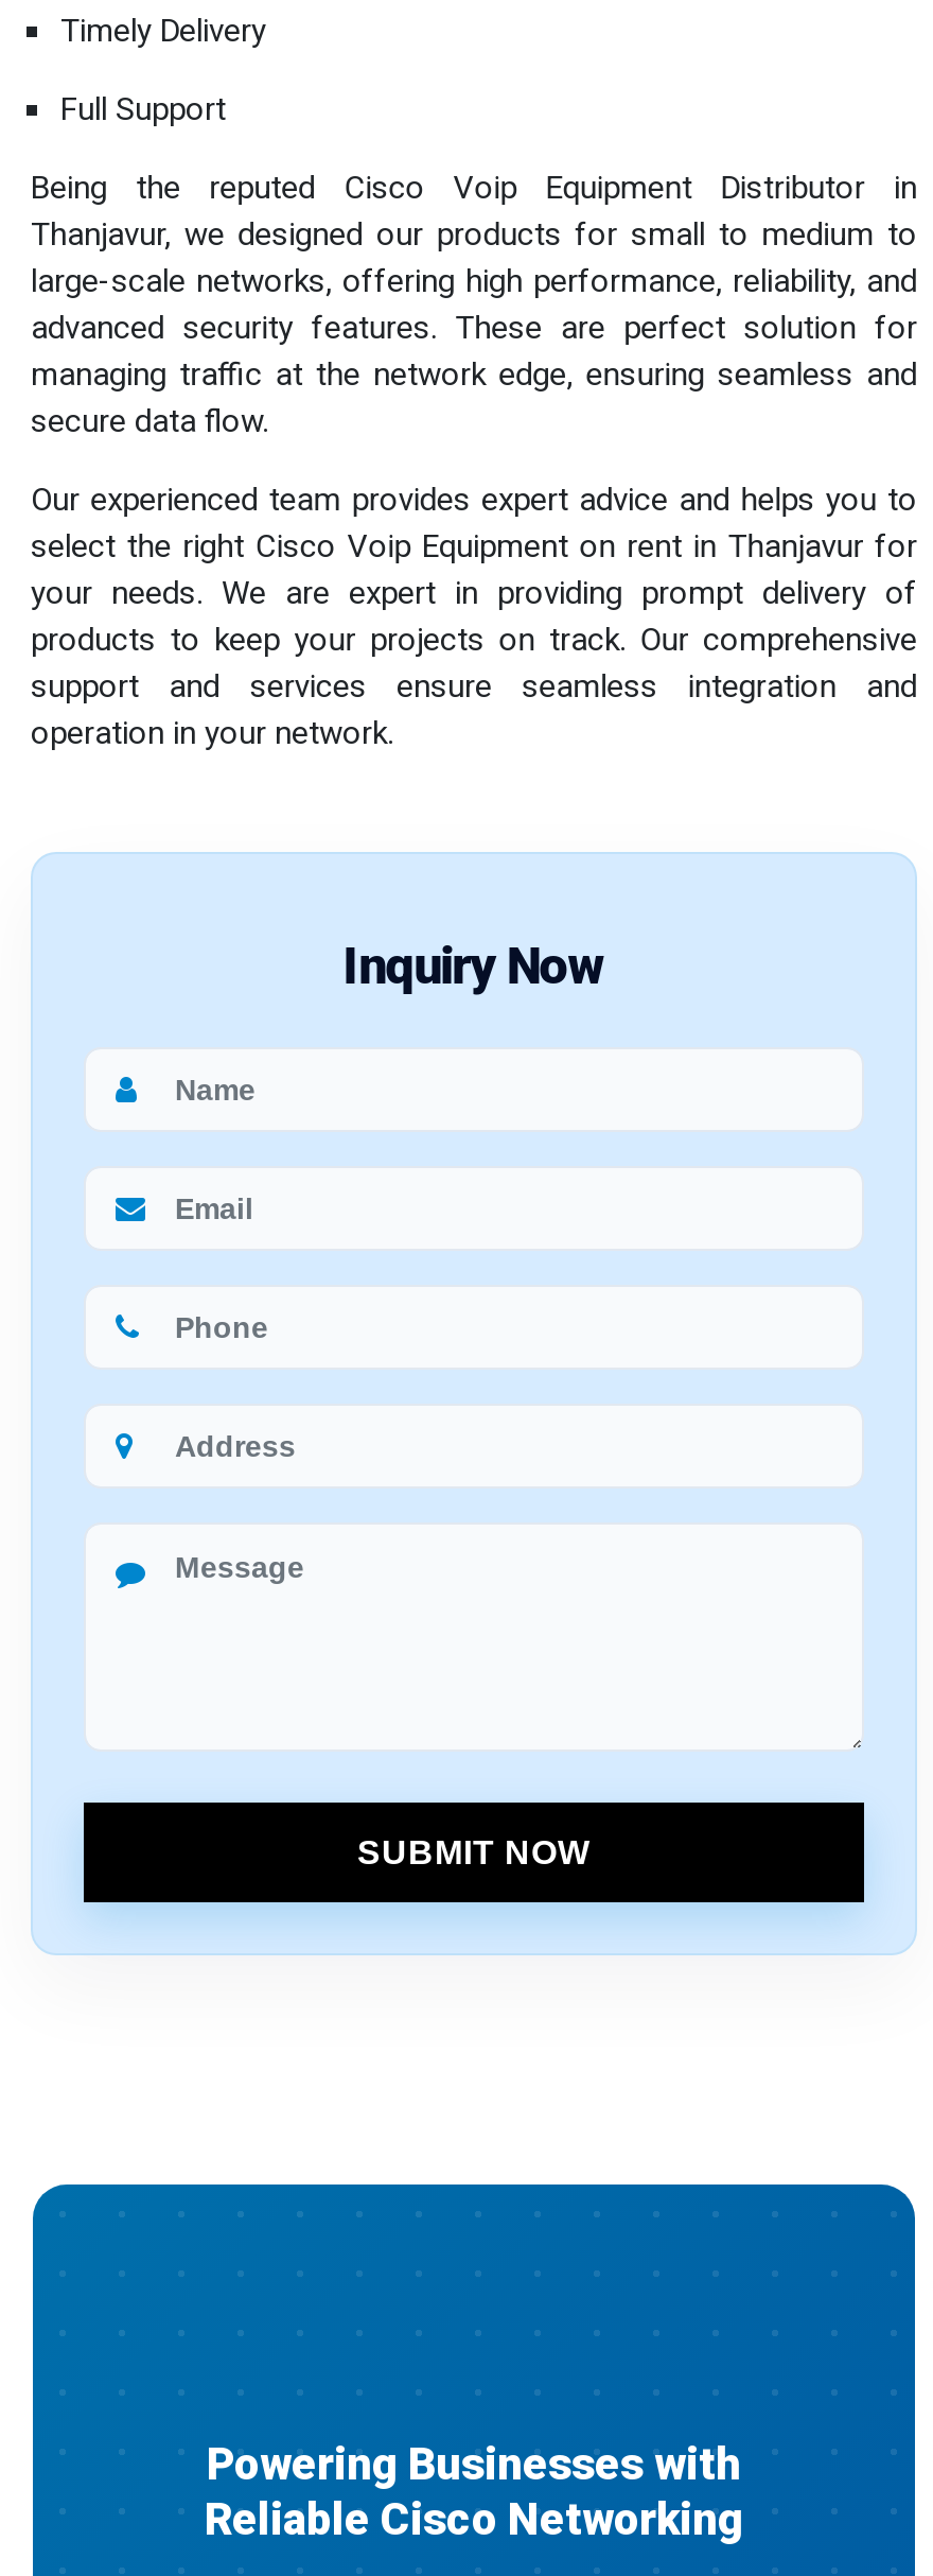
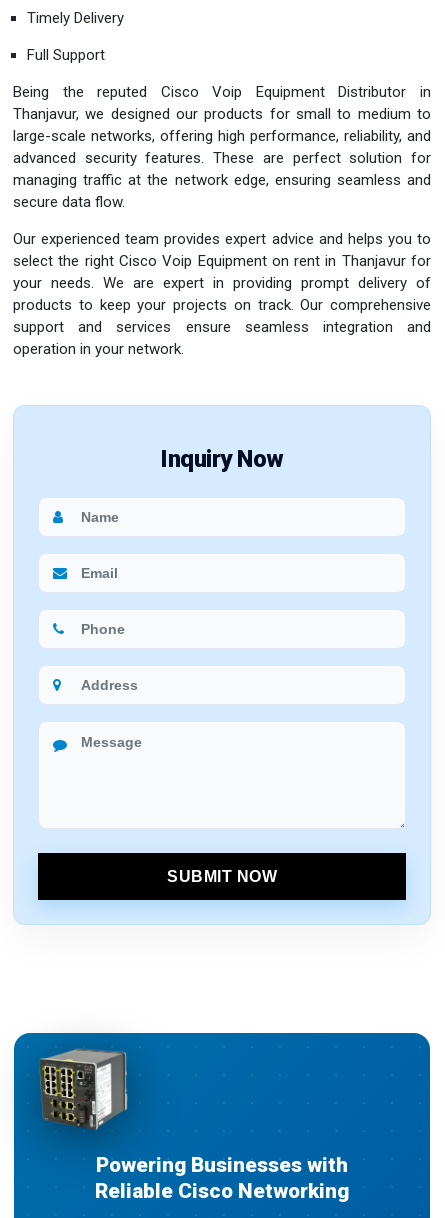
+ [image]
